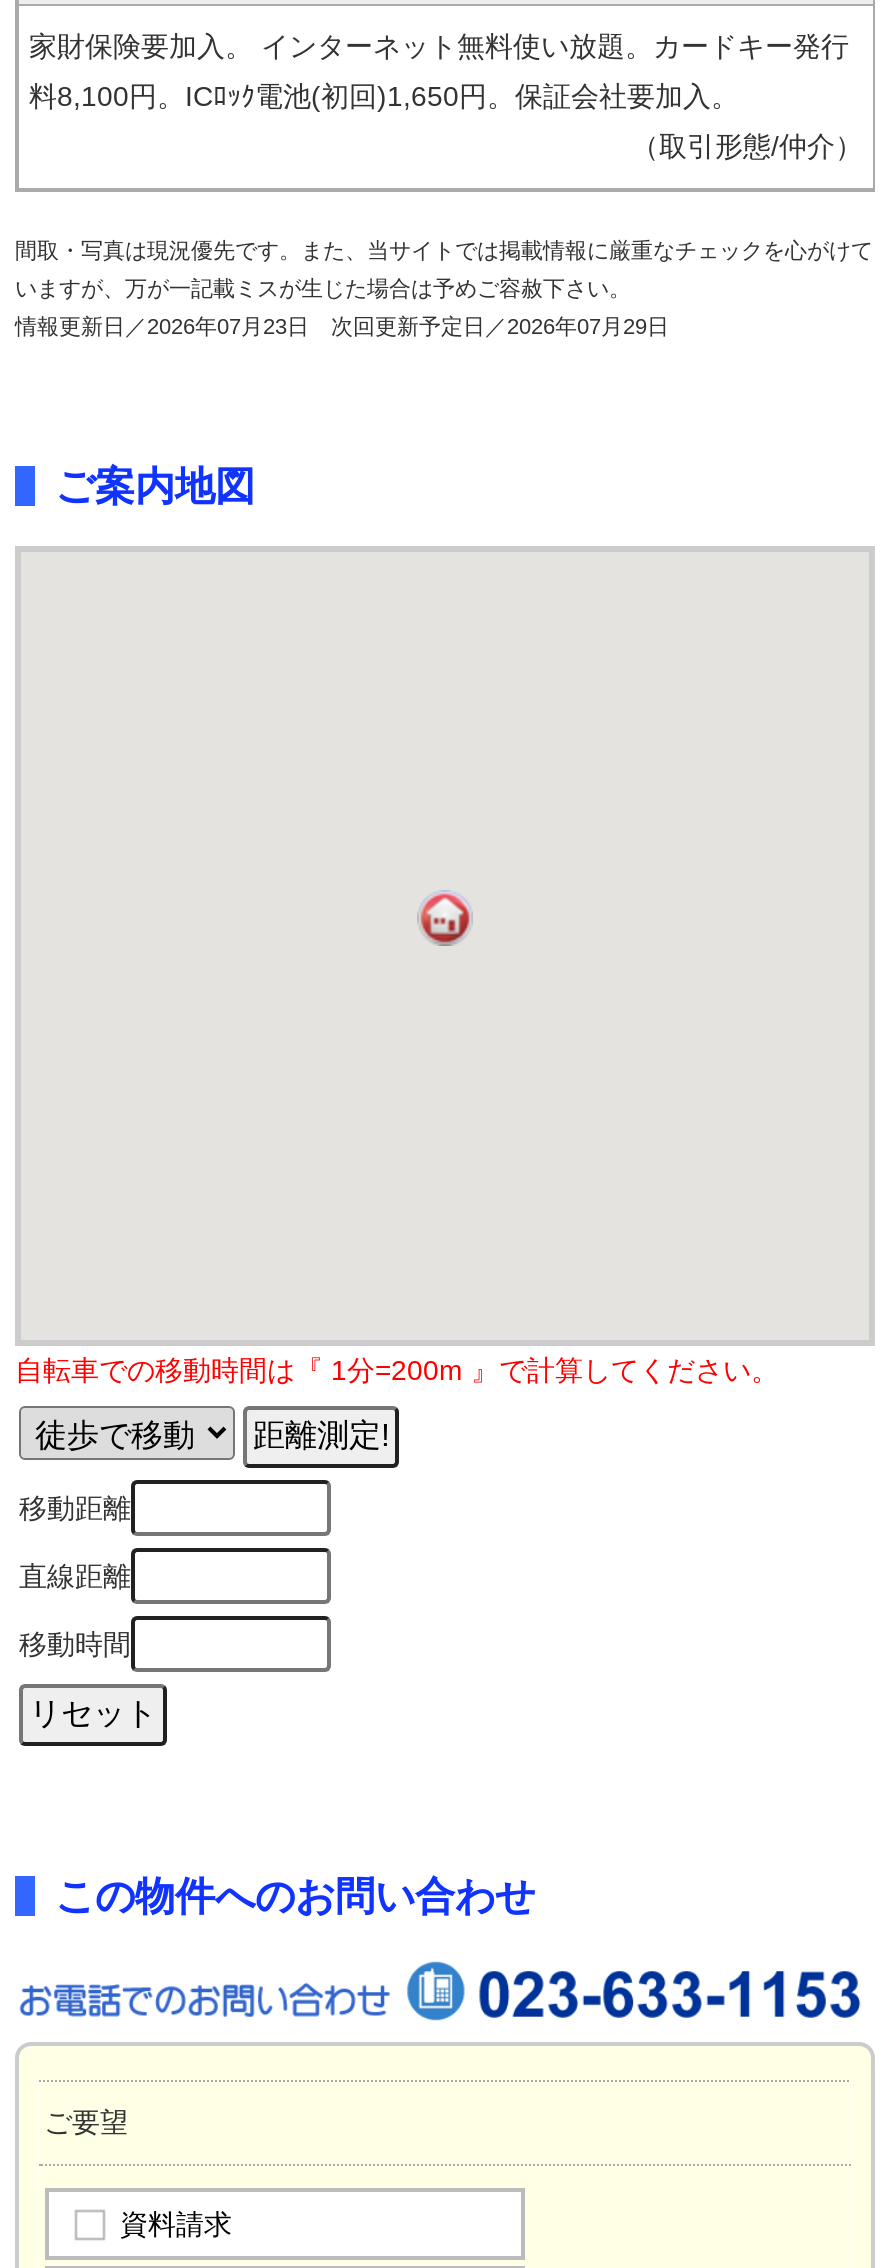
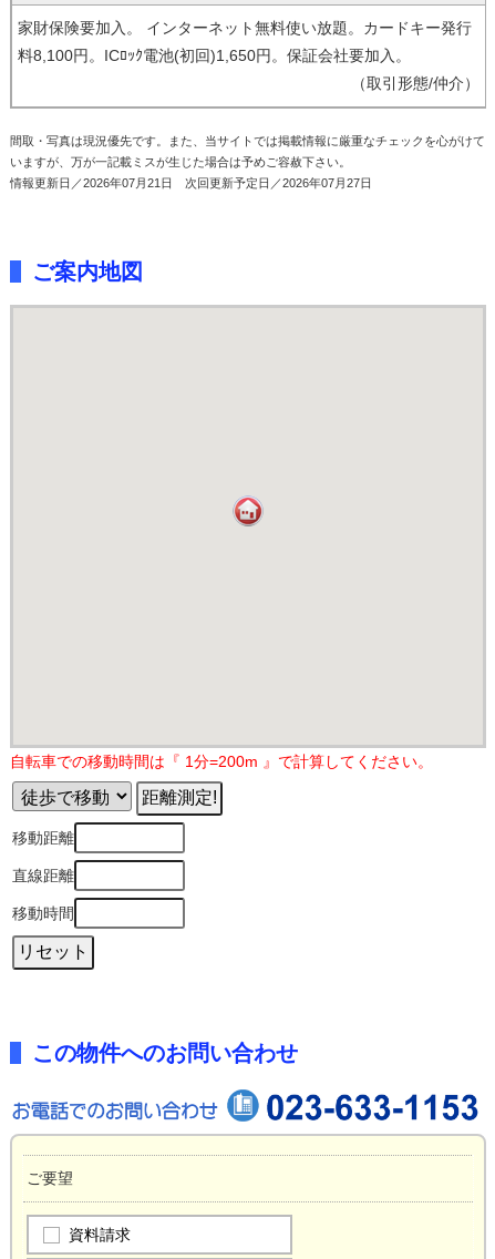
- 情報更新日／2026年07月23日 次回更新予定日／2026年07月29日
+ 情報更新日／2026年07月21日 次回更新予定日／2026年07月27日
